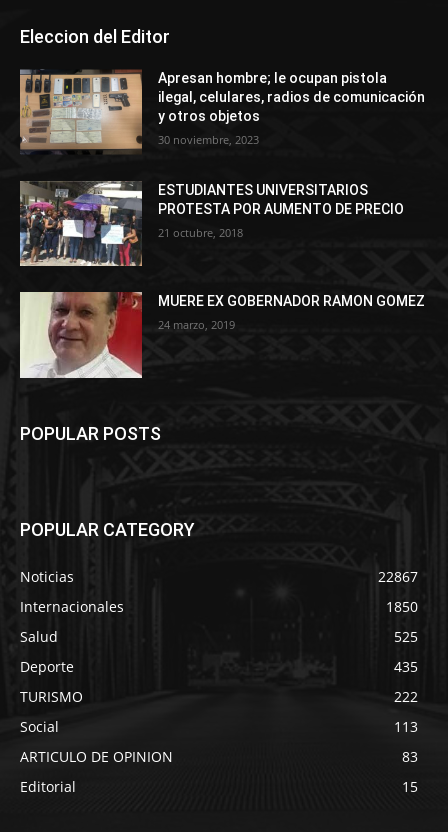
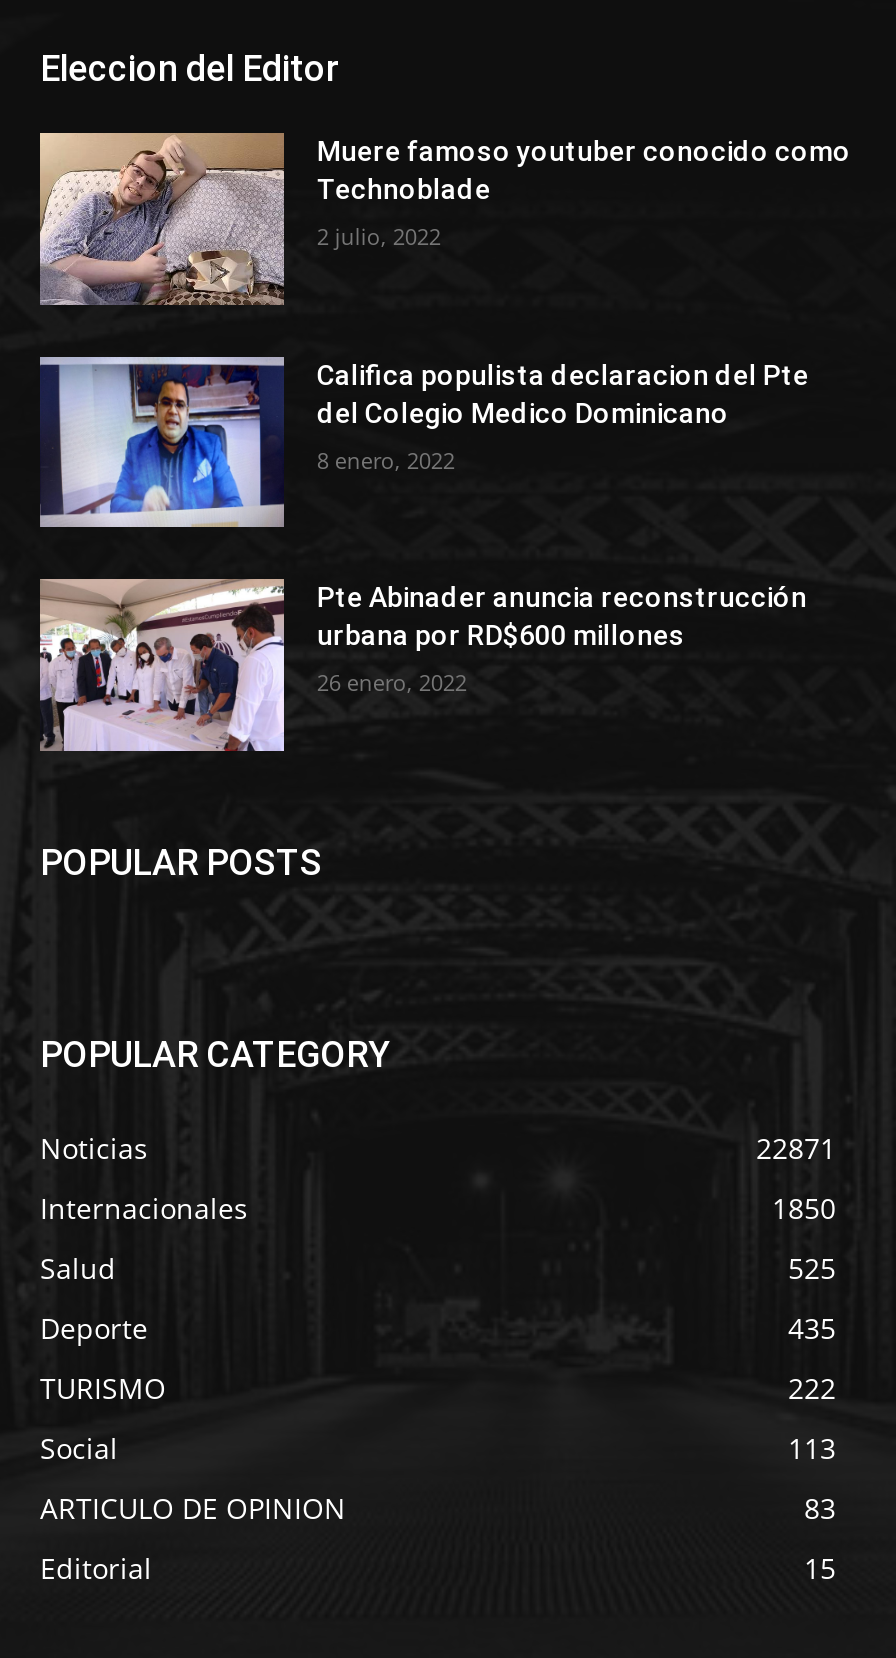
- [image]
- Apresan hombre; le ocupan pistola
- ilegal, celulares, radios de comunicación
- y otros objetos
+ [image]
+ Muere famoso youtuber conocido como
+ Technoblade

- 30 noviembre, 2023
+ 2 julio, 2022

- [image]
- ESTUDIANTES UNIVERSITARIOS
- PROTESTA POR AUMENTO DE PRECIO
+ [image]
+ Califica populista declaracion del Pte
+ del Colegio Medico Dominicano

- 21 octubre, 2018
+ 8 enero, 2022

- [image]
- MUERE EX GOBERNADOR RAMON GOMEZ
+ [image]
+ Pte Abinader anuncia reconstrucción
+ urbana por RD$600 millones

- 24 marzo, 2019
+ 26 enero, 2022

- 22867
+ 22871
